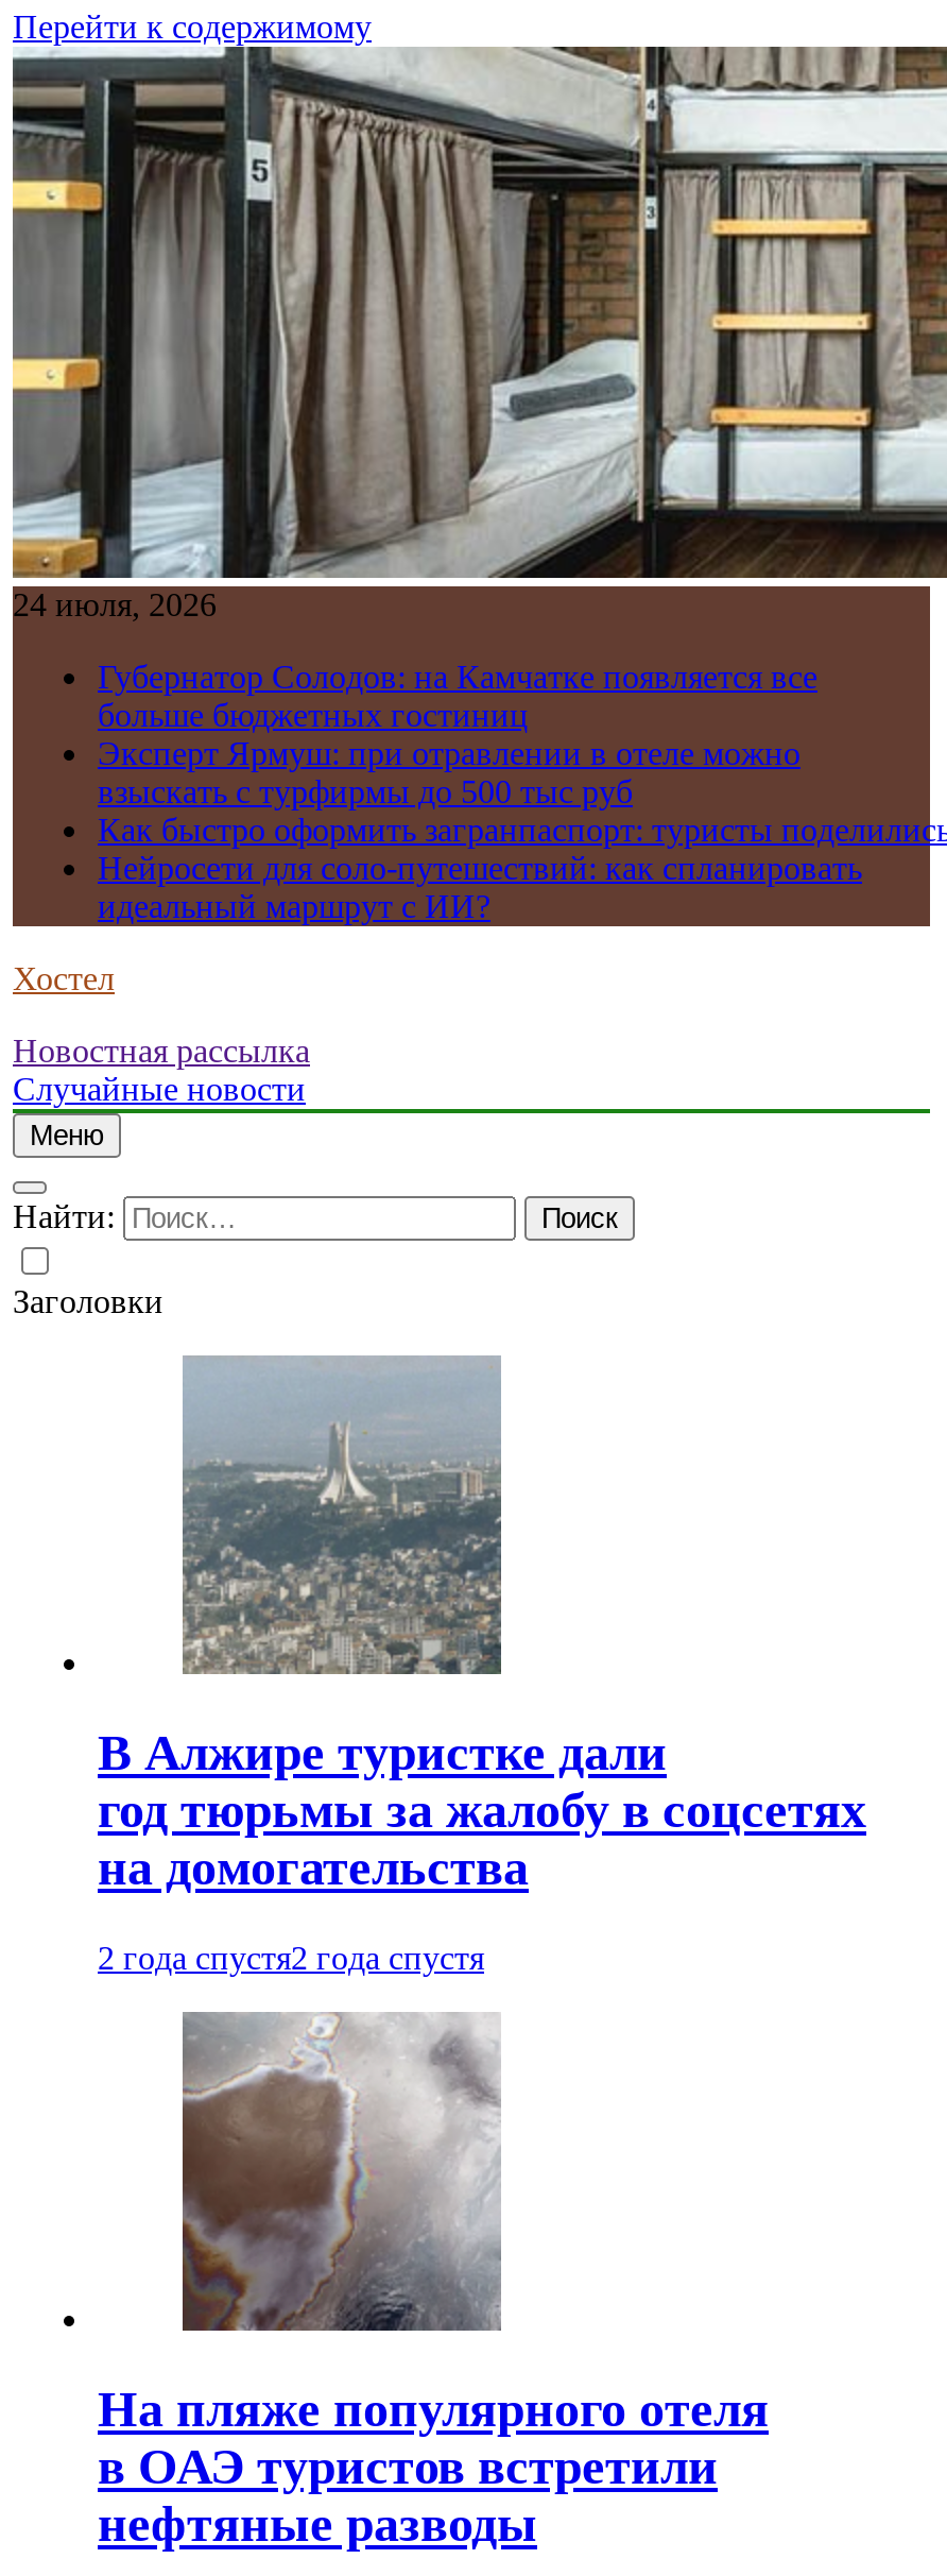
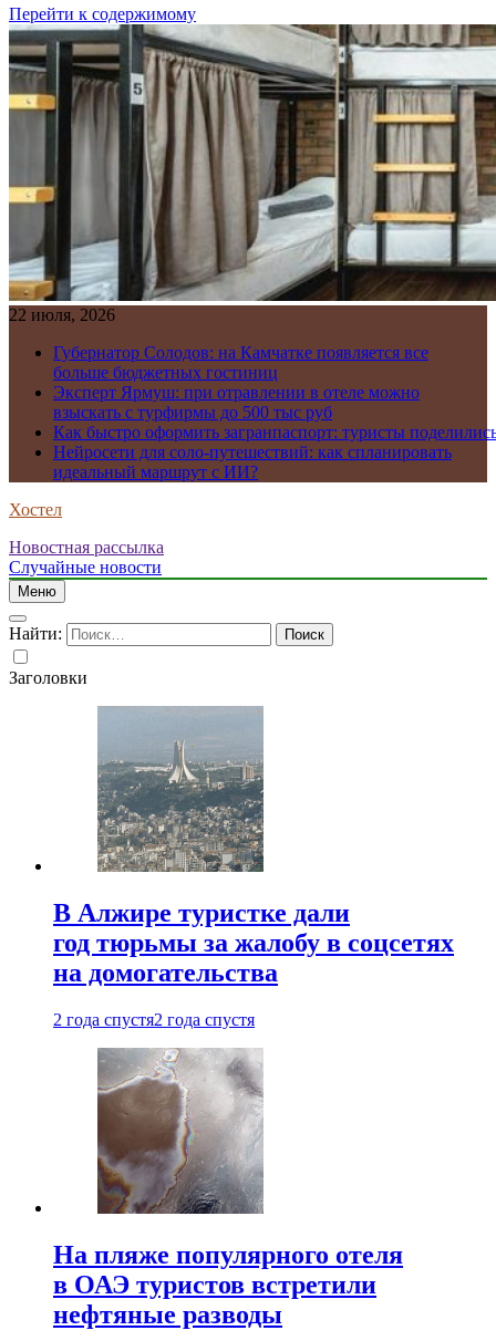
- 24 июля, 2026
+ 22 июля, 2026
